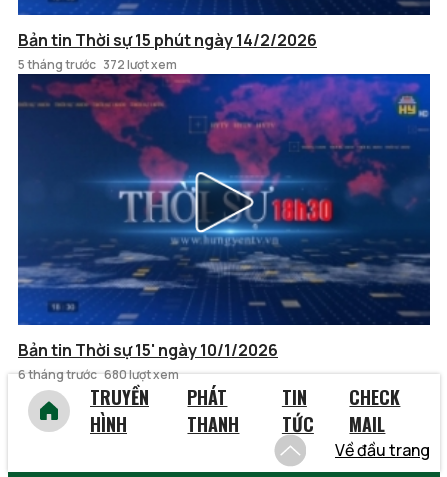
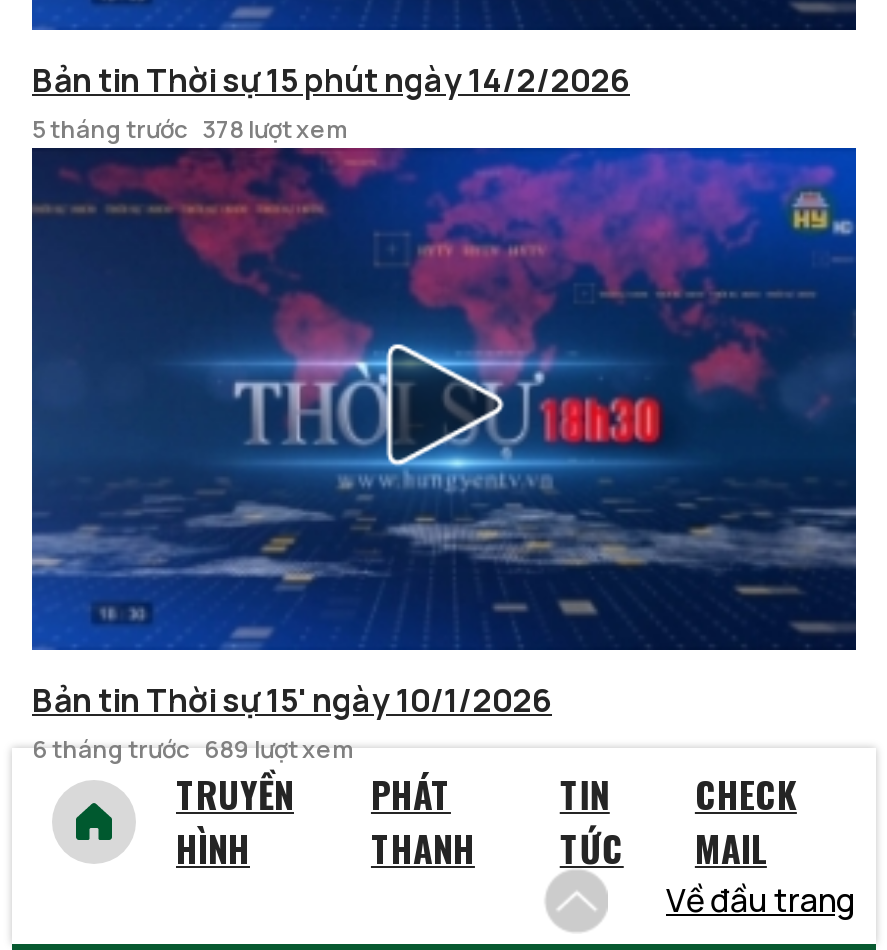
- 5 tháng trước 372 lượt xem
+ 5 tháng trước 378 lượt xem

- 6 tháng trước 680 lượt xem
+ 6 tháng trước 689 lượt xem
